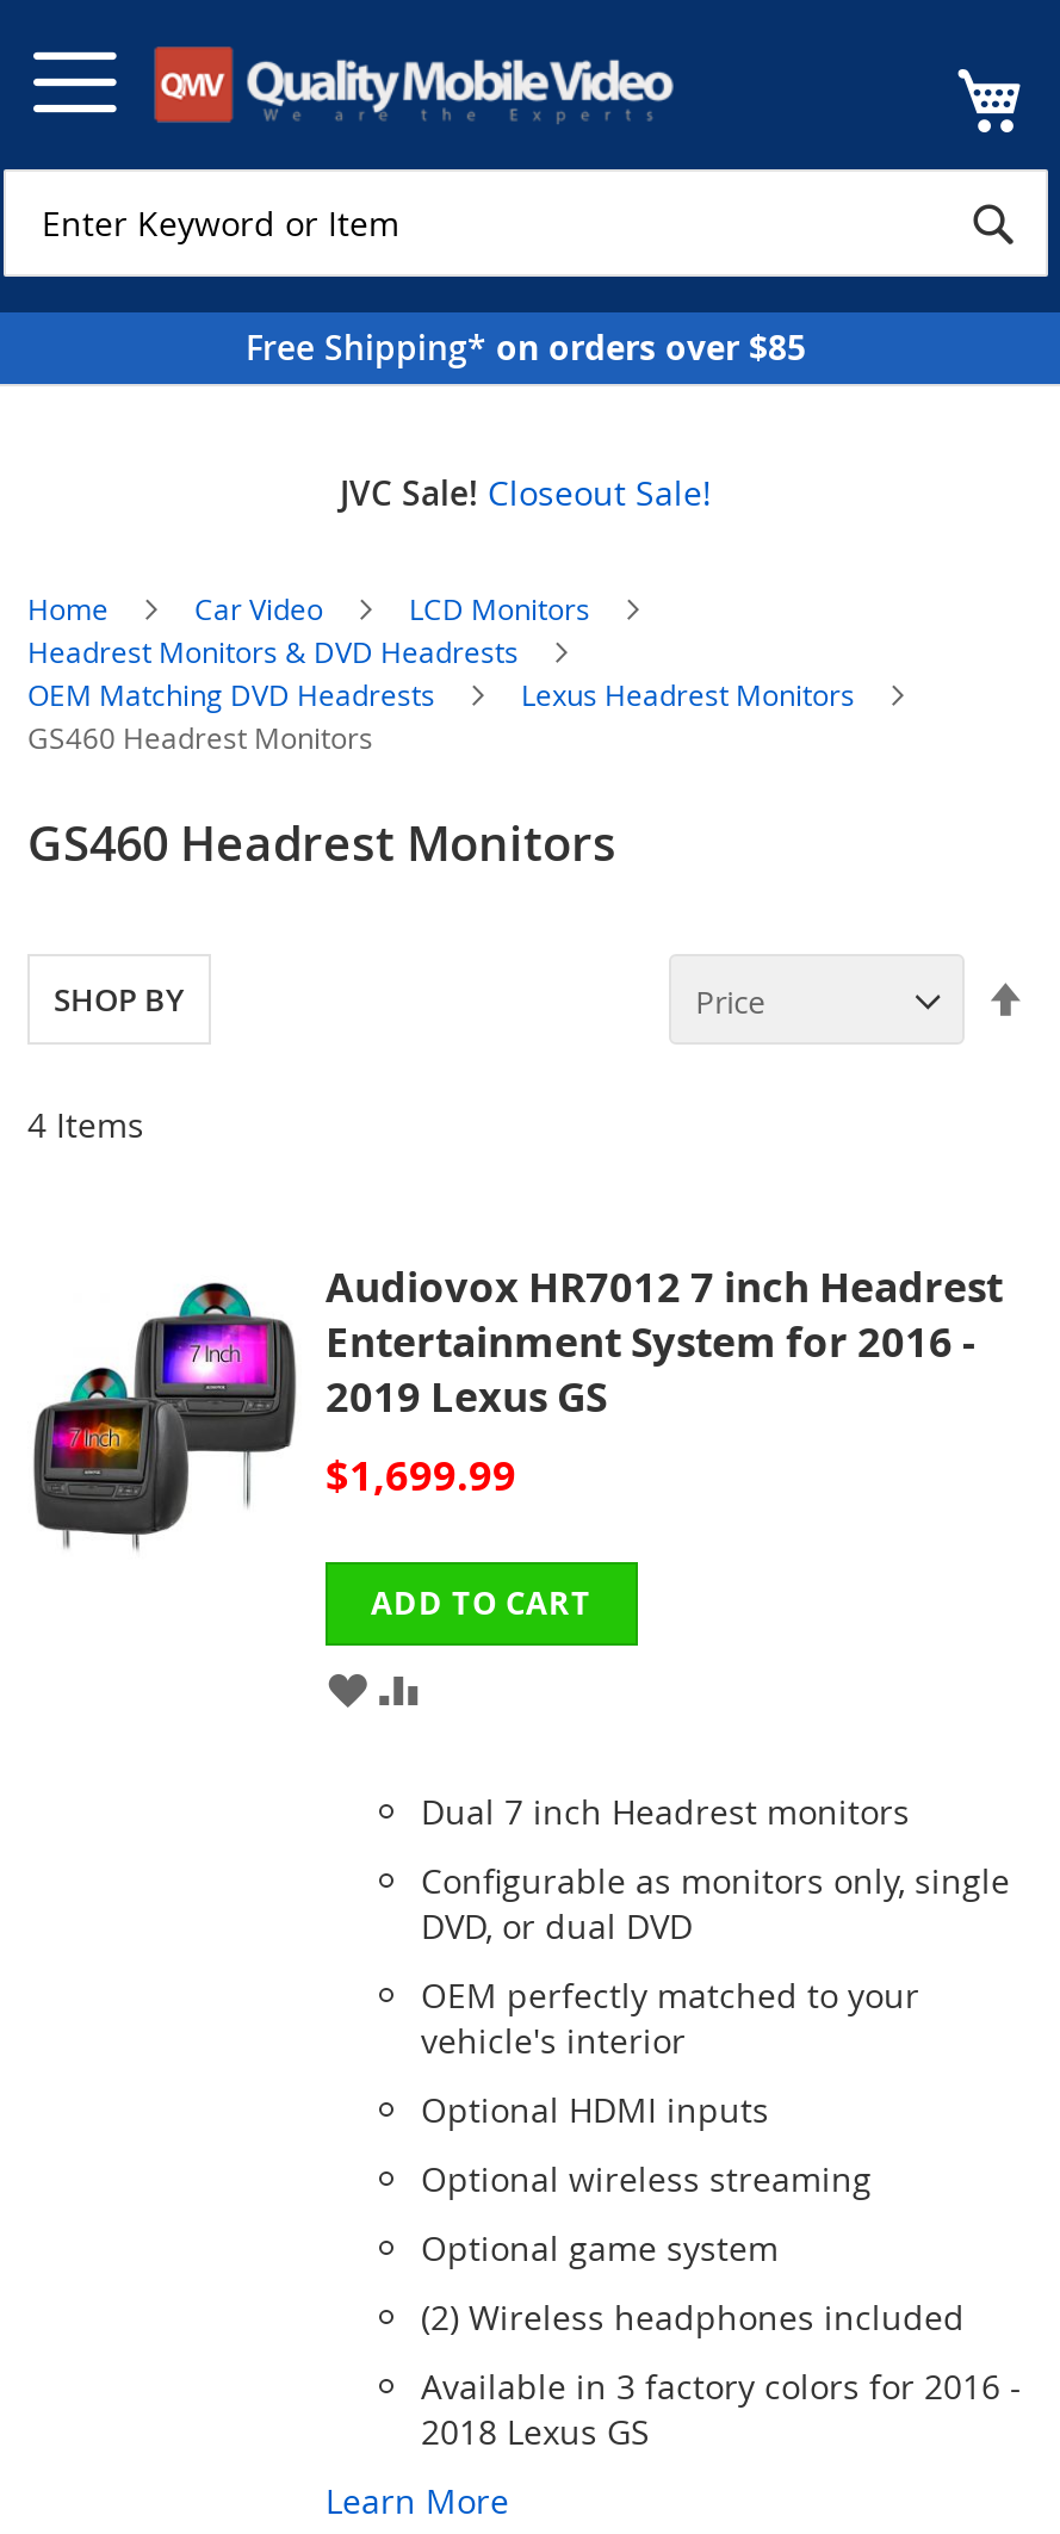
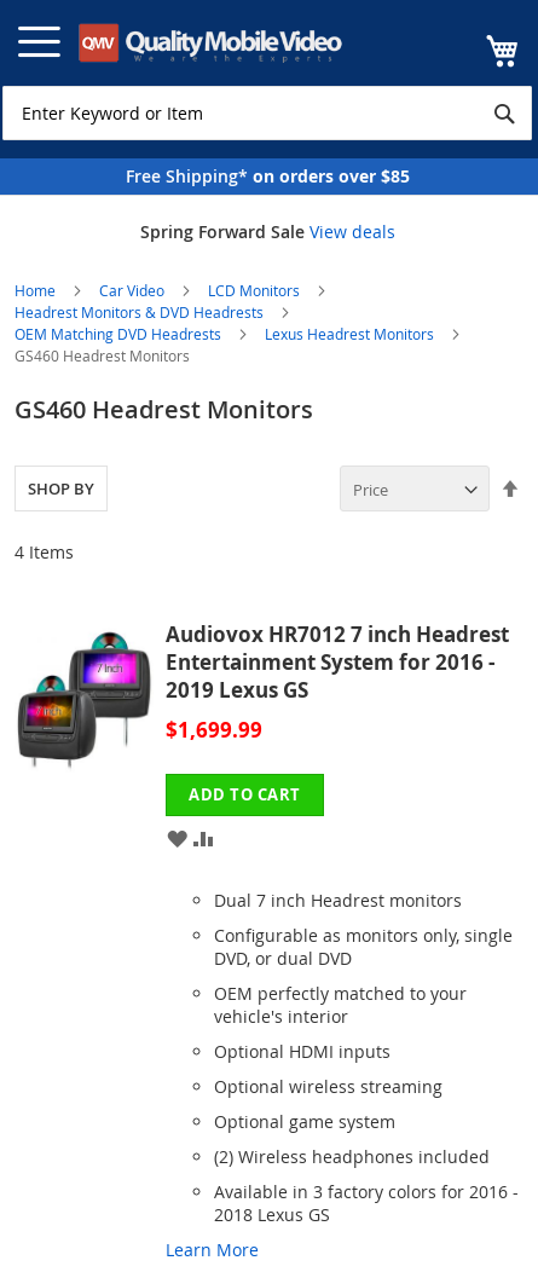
- JVC Sale! Closeout Sale!
+ Spring Forward Sale View deals
